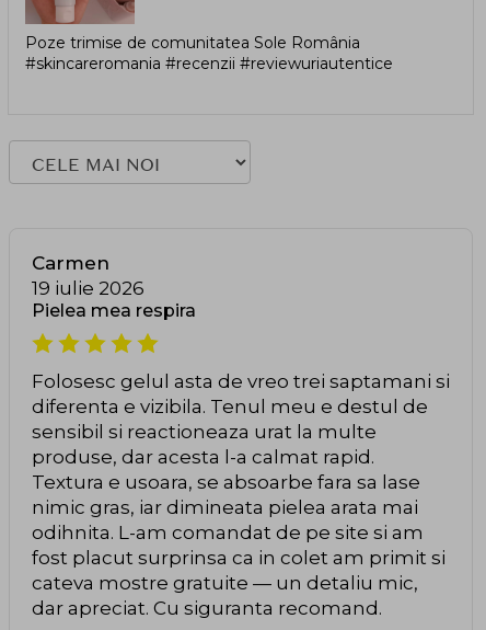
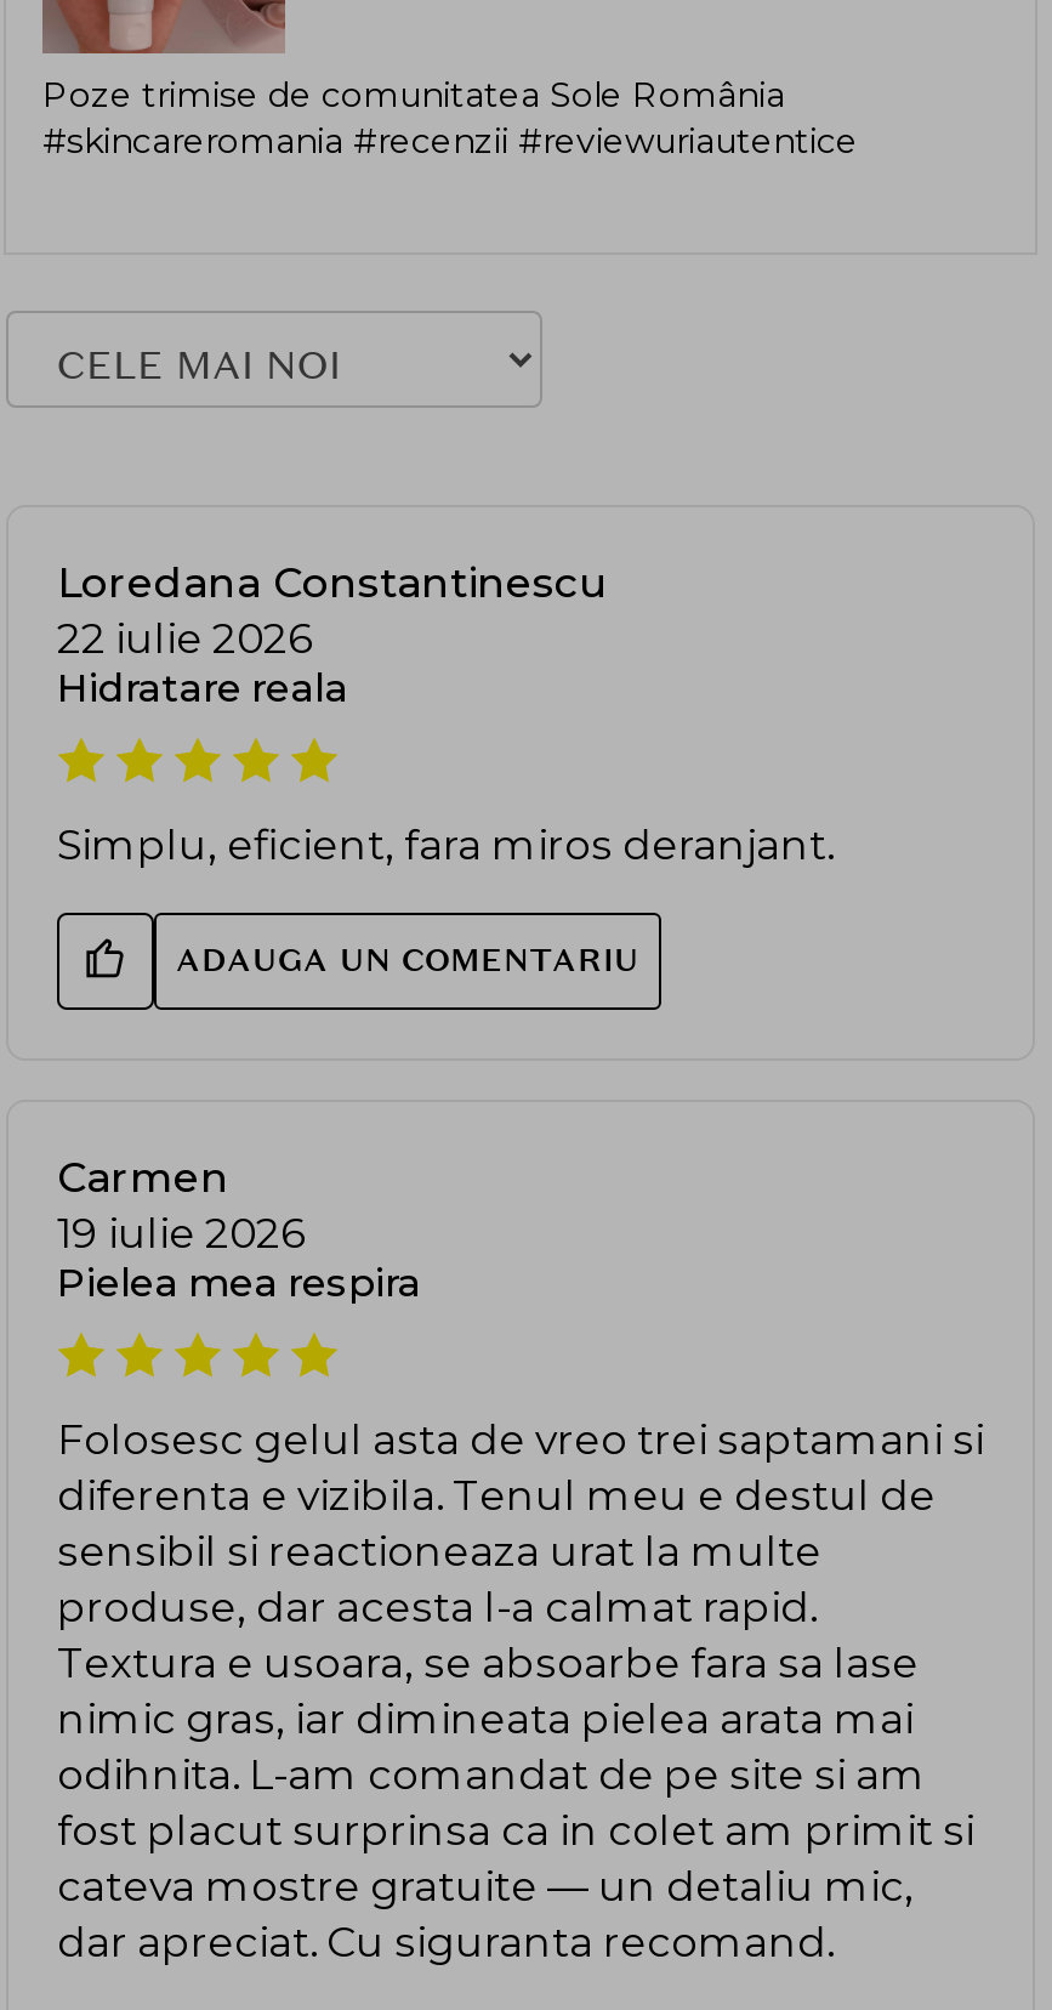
+ Loredana Constantinescu
+ 22 iulie 2026
+ Hidratare reala
+ Simplu, eficient, fara miros deranjant.
+ ADAUGA UN COMENTARIU
